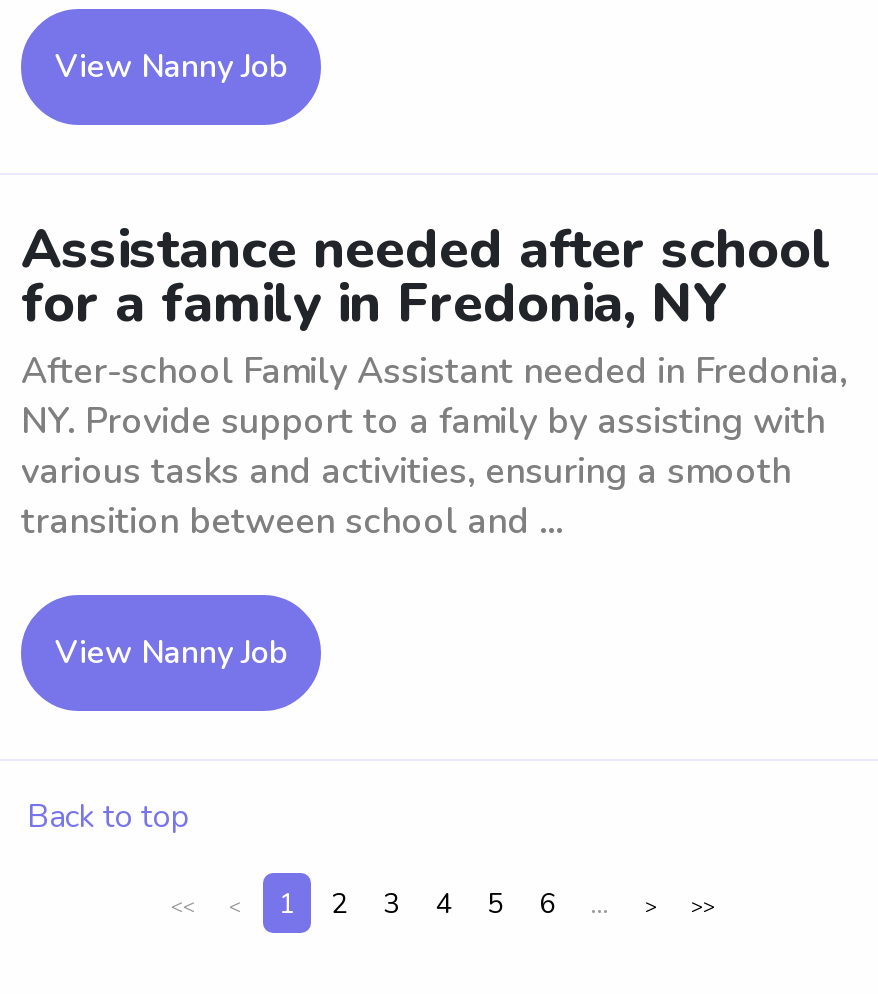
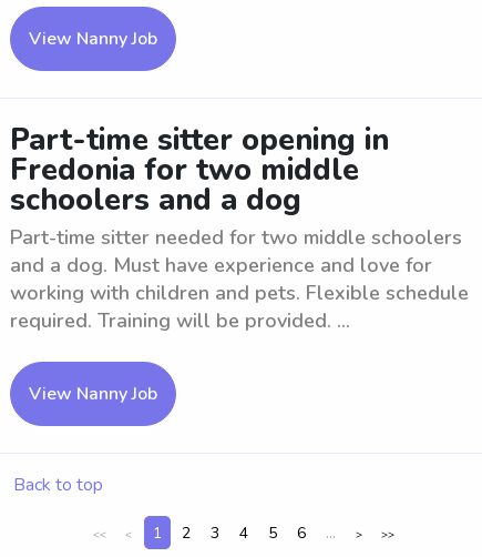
- Assistance needed after school
- for a family in Fredonia, NY
- After-school Family Assistant needed in Fredonia,
- NY. Provide support to a family by assisting with
- various tasks and activities, ensuring a smooth
- transition between school and ...
+ Part-time sitter opening in
+ Fredonia for two middle
+ schoolers and a dog
+ Part-time sitter needed for two middle schoolers
+ and a dog. Must have experience and love for
+ working with children and pets. Flexible schedule
+ required. Training will be provided. ...
